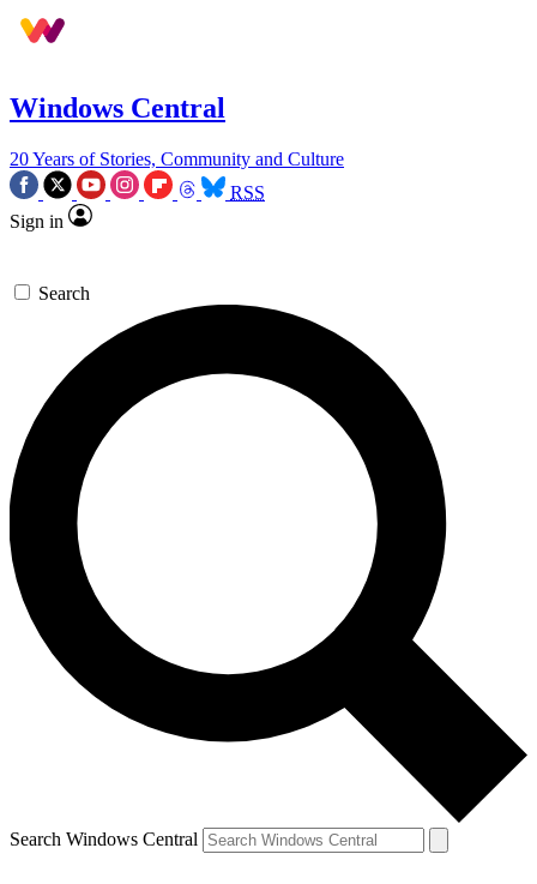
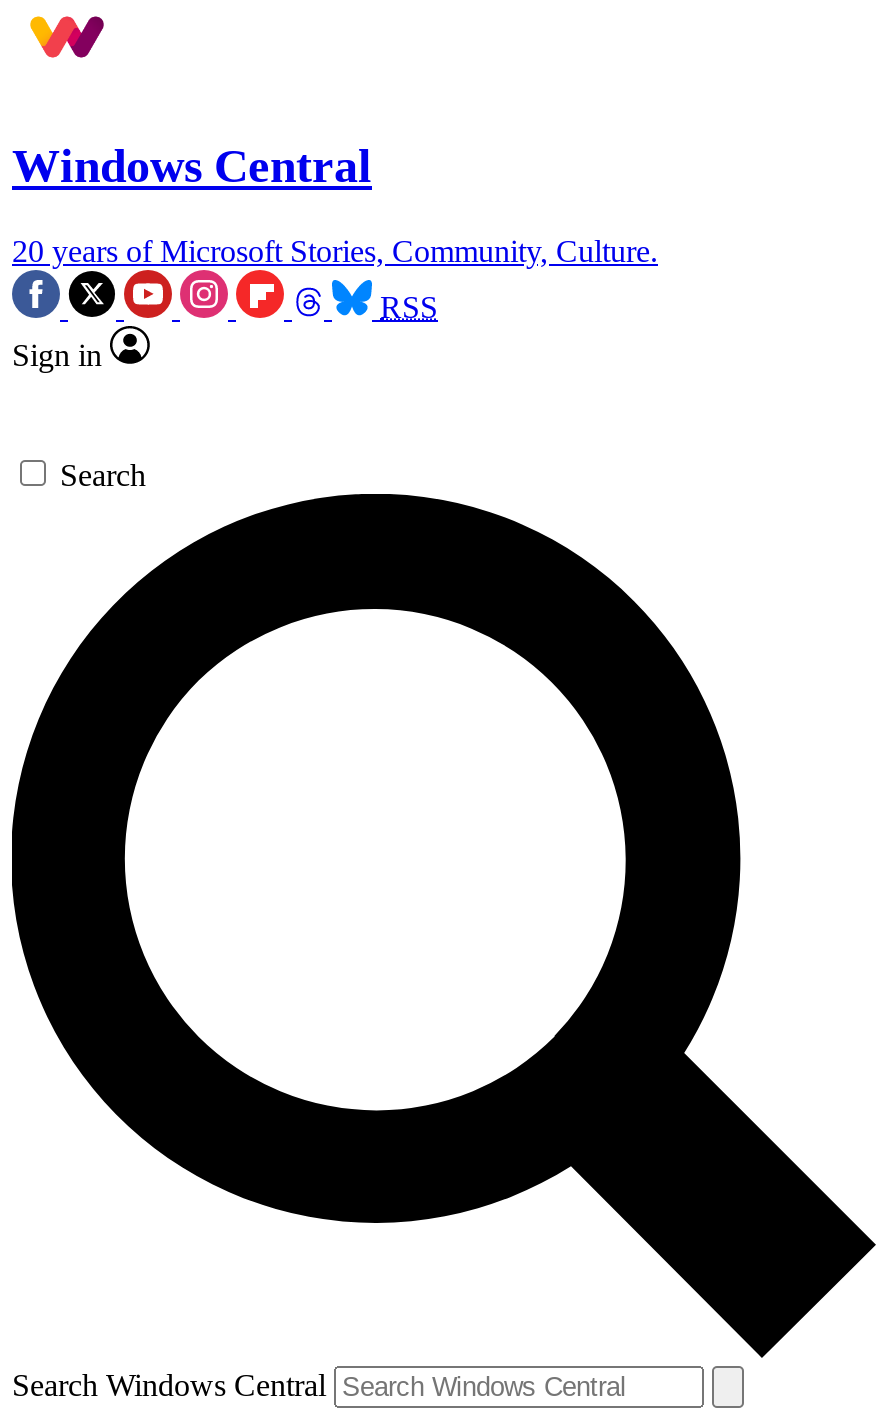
- 20 Years of Stories, Community and Culture
+ 20 years of Microsoft Stories, Community, Culture.
